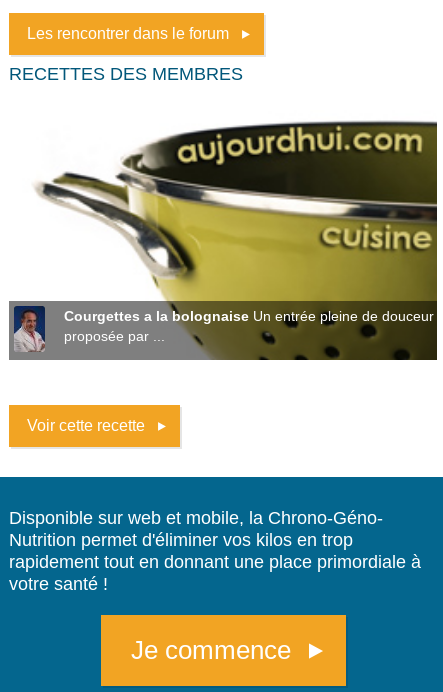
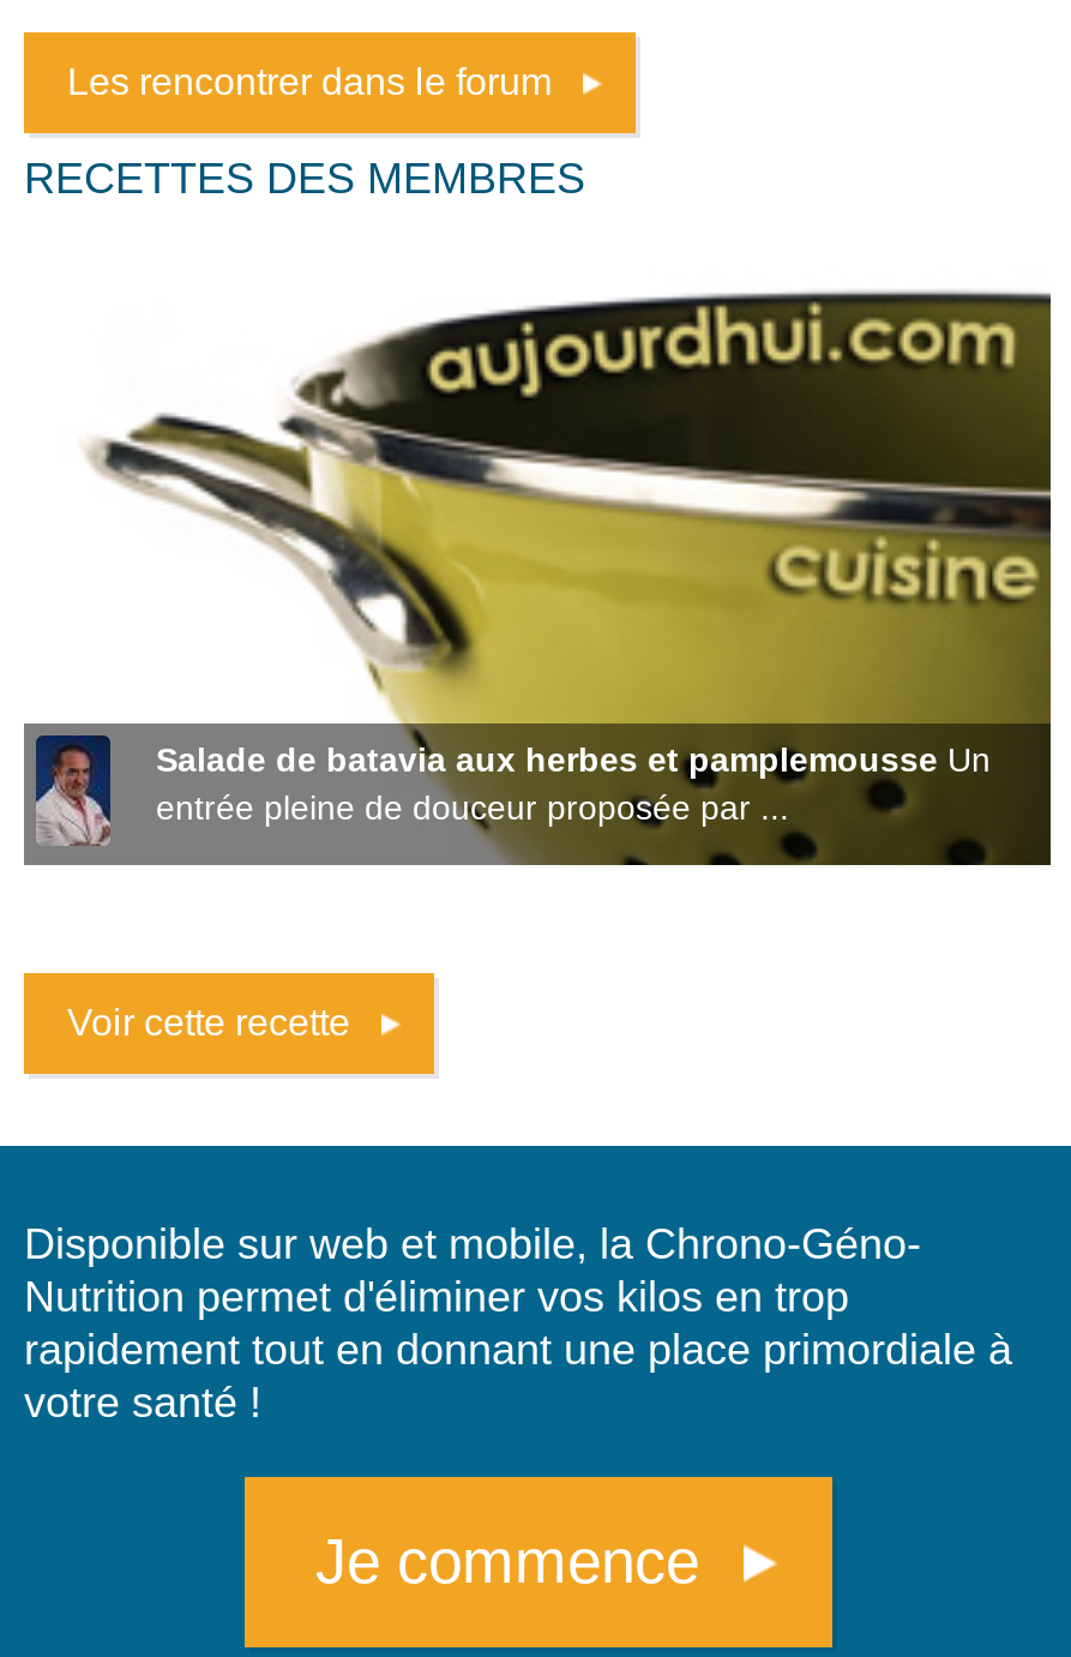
- Courgettes a la bolognaise Un entrée pleine de douceur
- proposée par ...
+ Salade de batavia aux herbes et pamplemousse Un
+ entrée pleine de douceur proposée par ...
